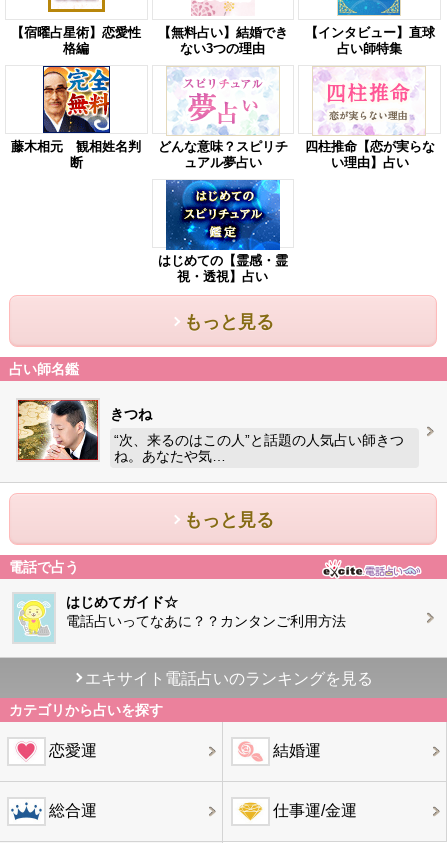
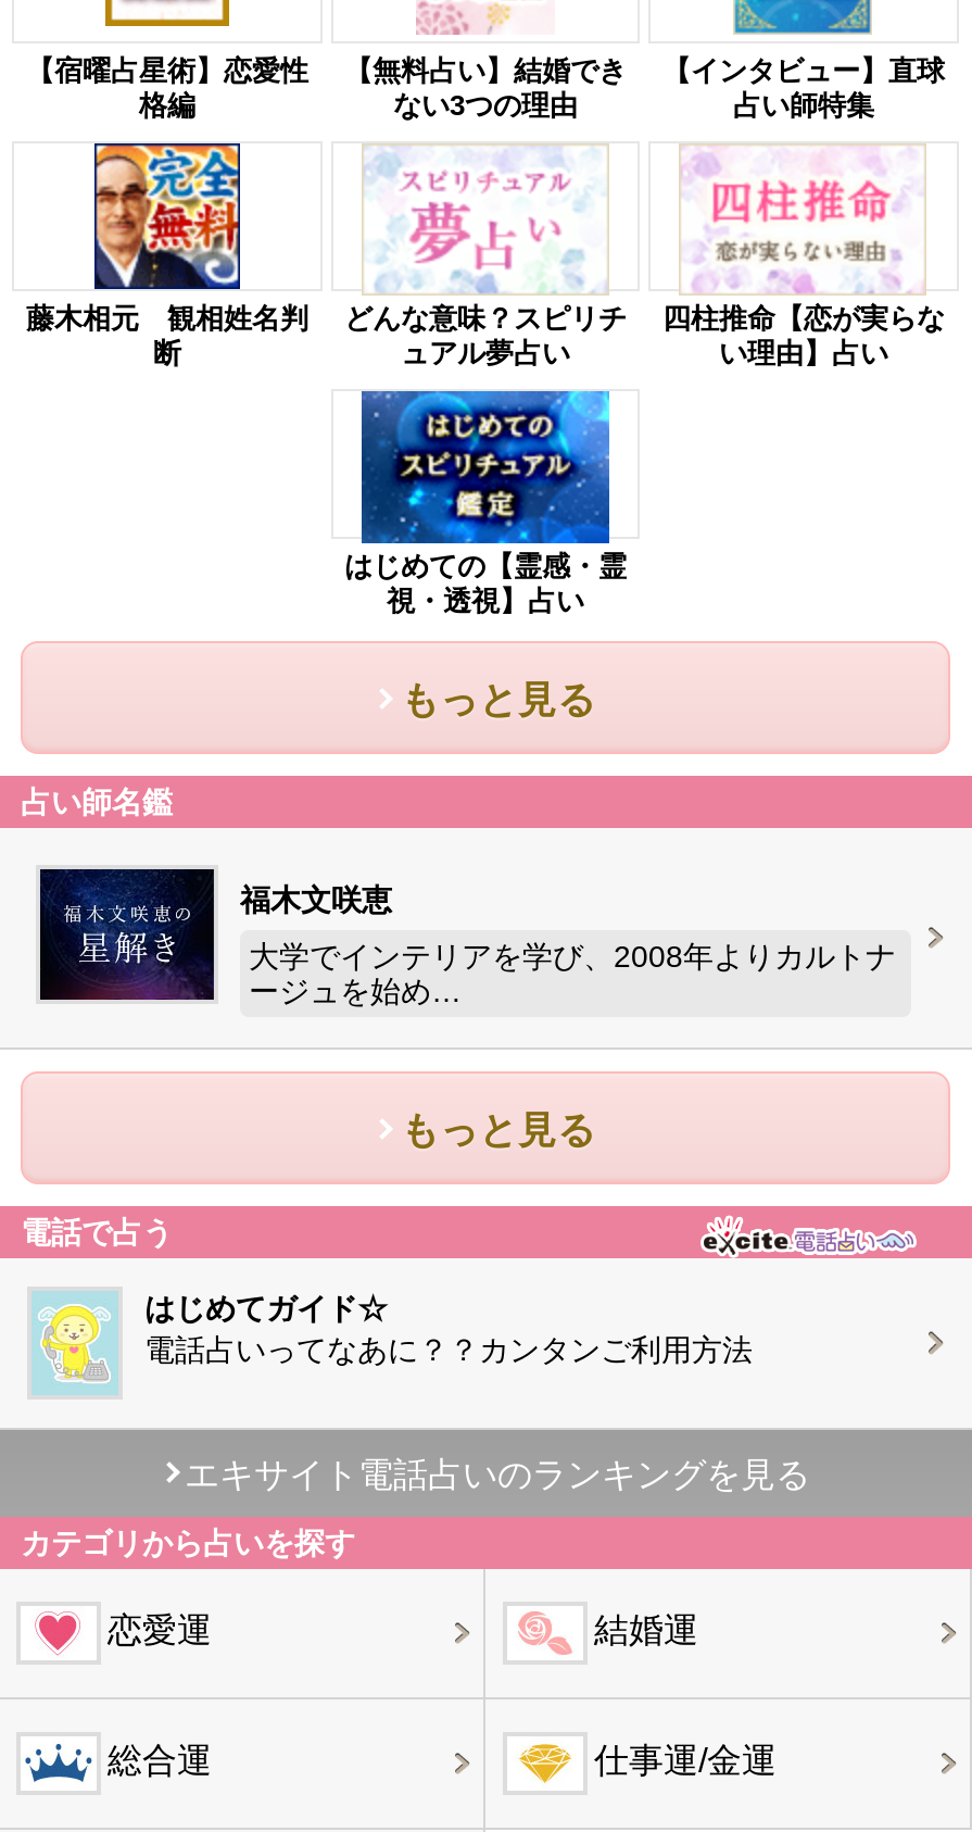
- [image]
- きつね
+ [image]
+ 福木文咲恵

- “次、来るのはこの人”と話題の人気占い師きつ
- ね。あなたや気…
+ 大学でインテリアを学び、2008年よりカルトナ
+ ージュを始め…
